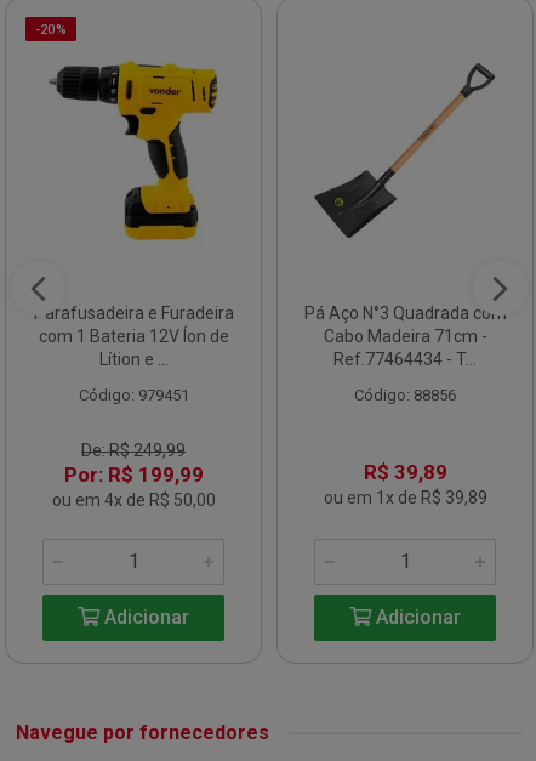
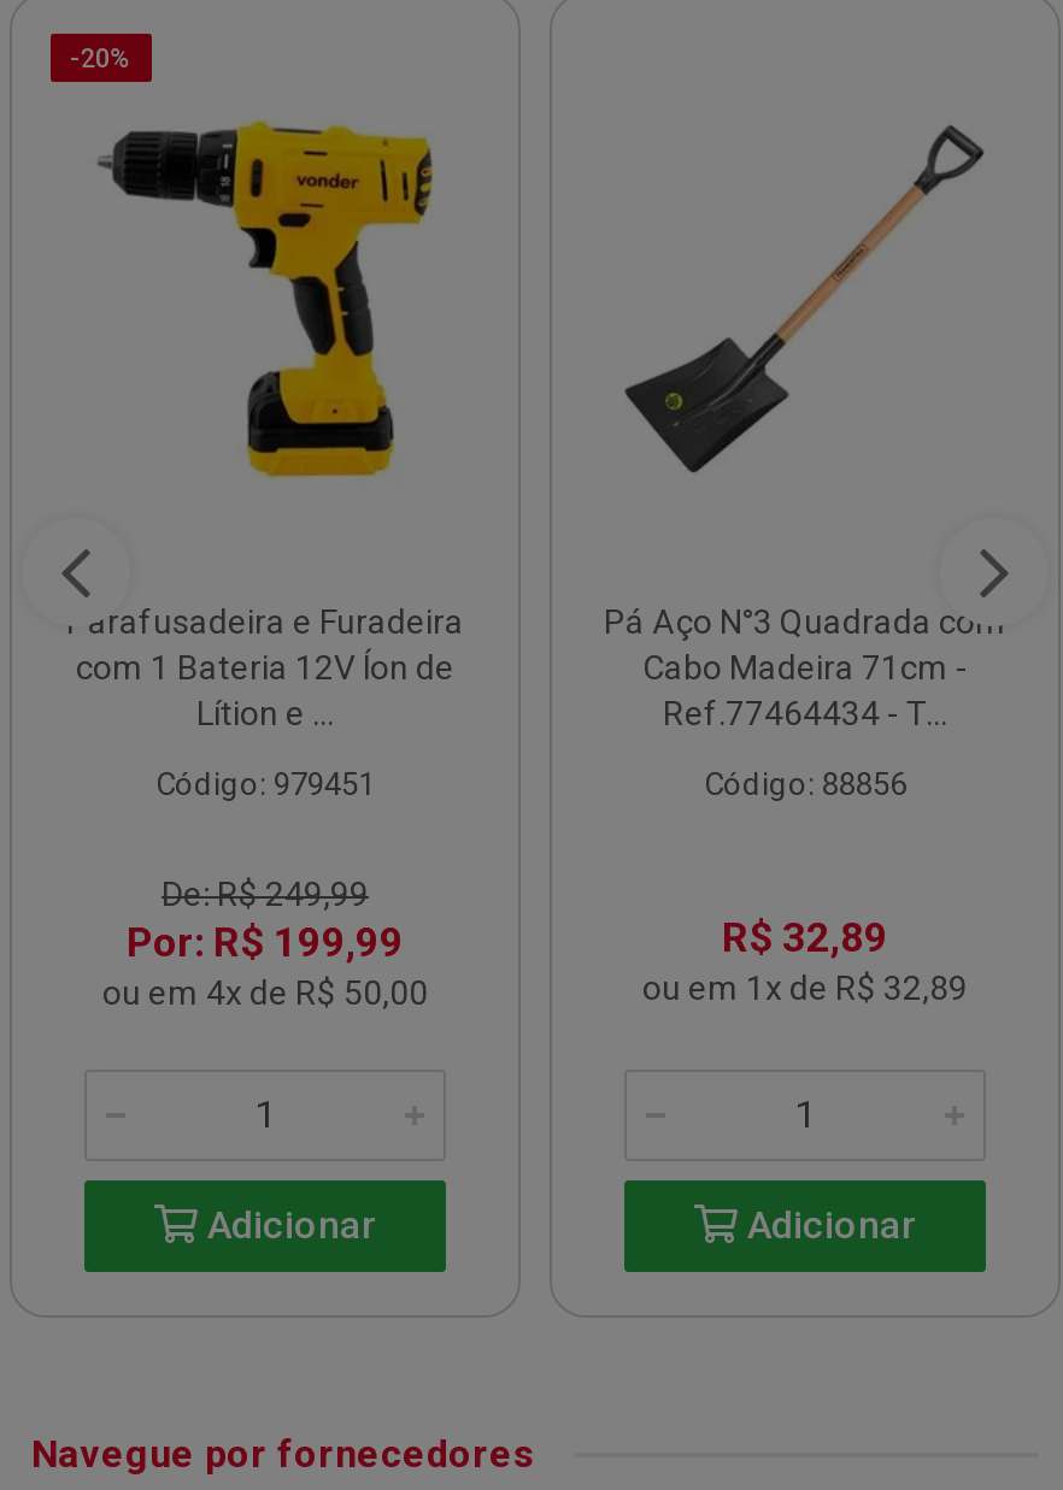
- R$ 39,89
+ R$ 32,89

- ou em 1x de R$ 39,89
+ ou em 1x de R$ 32,89
